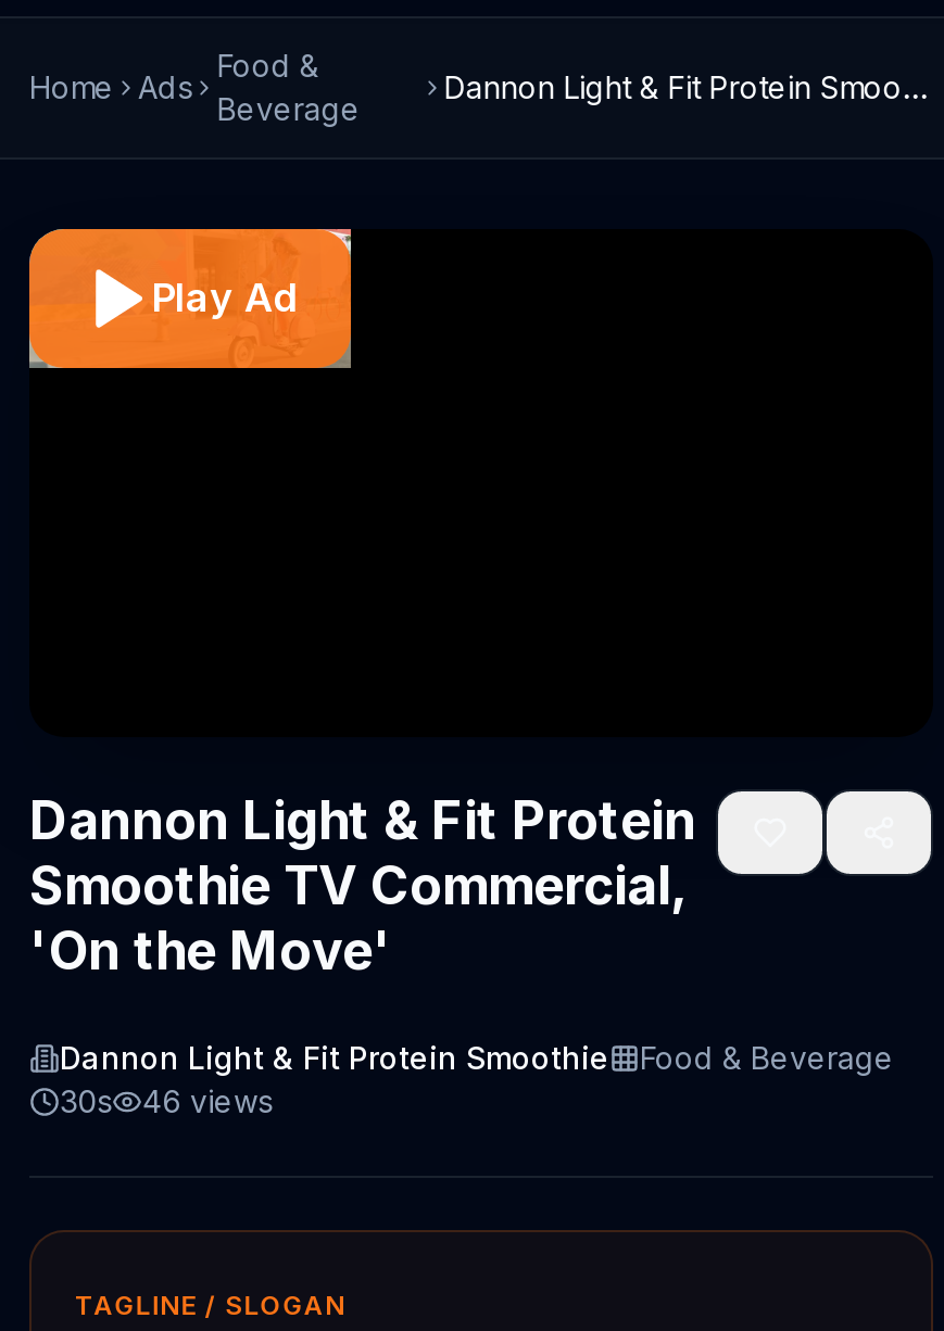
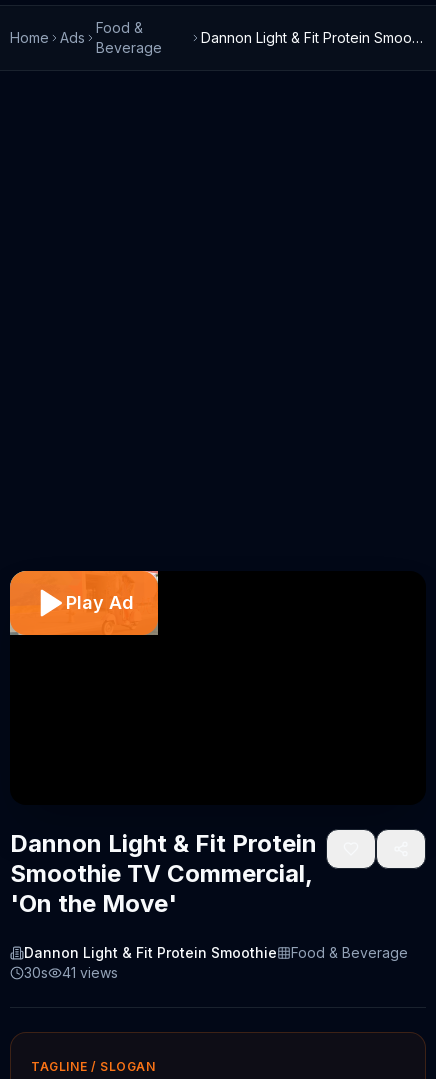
- 30s 46 views
+ 30s 41 views
